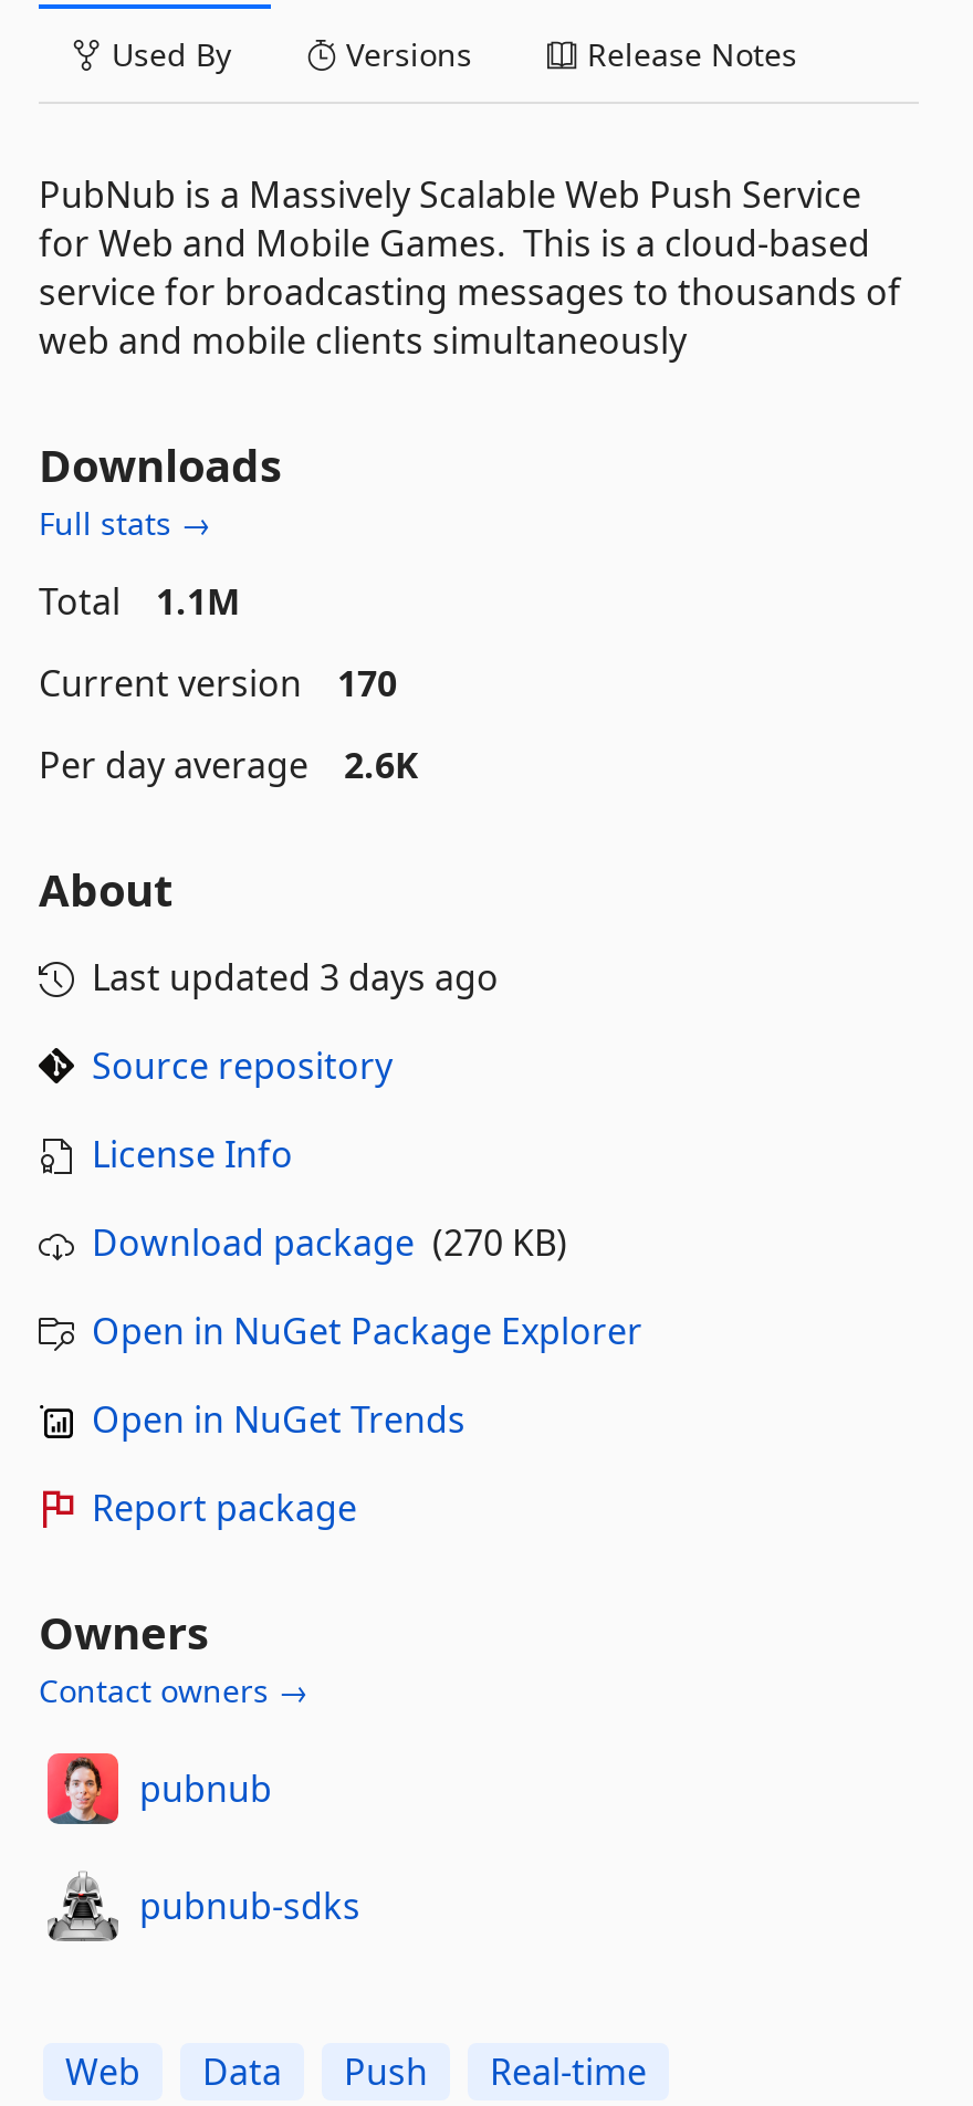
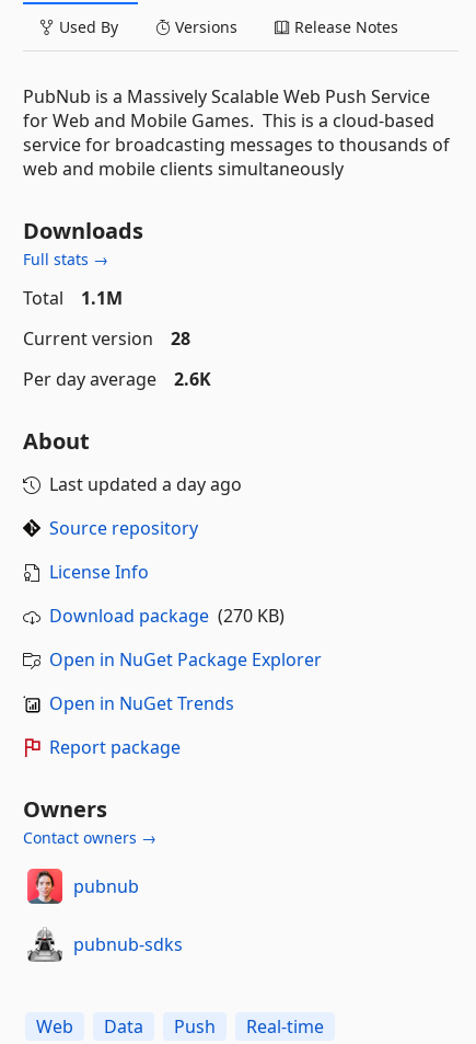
- Current version 170
+ Current version 28

- Last updated 3 days ago
+ Last updated a day ago
